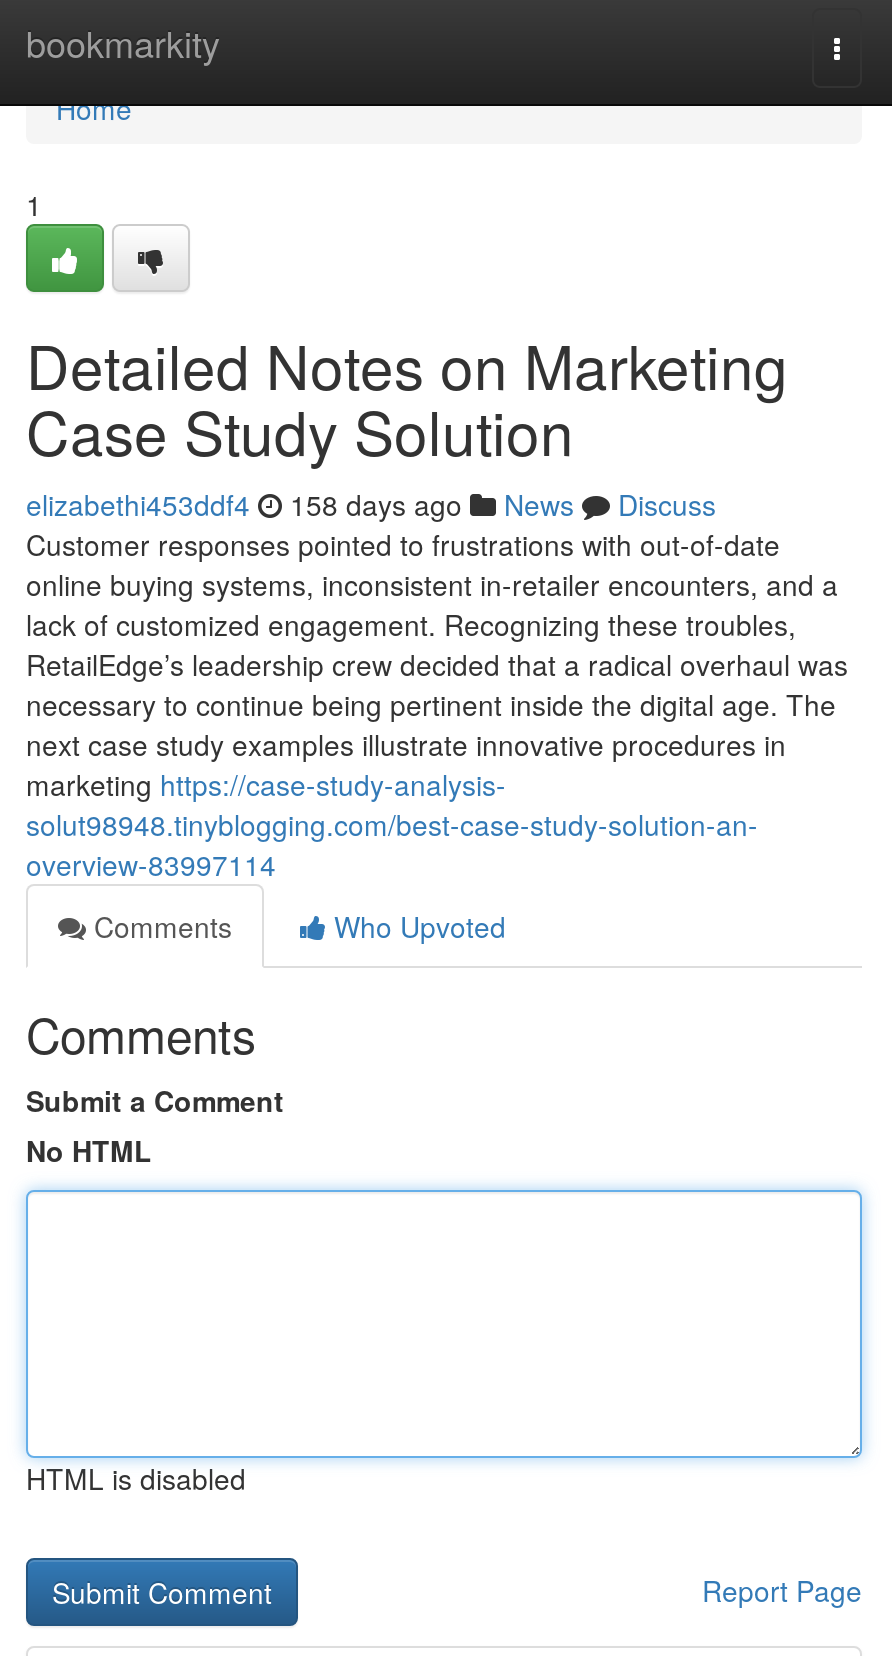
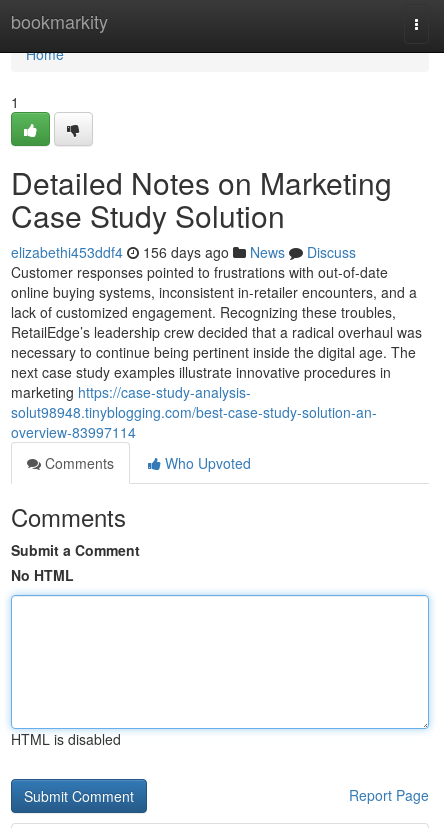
- elizabethi453ddf4 158 days ago News Discuss
+ elizabethi453ddf4 156 days ago News Discuss
